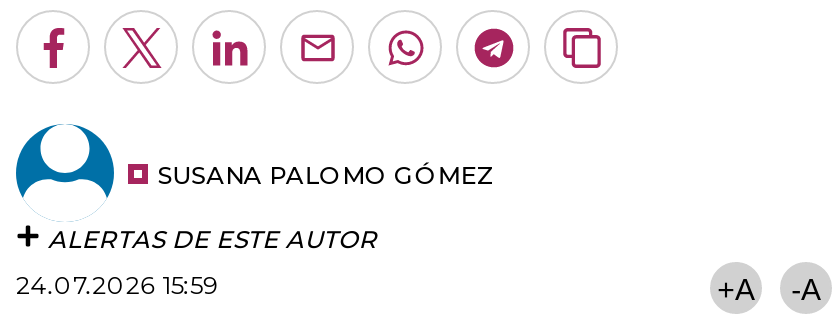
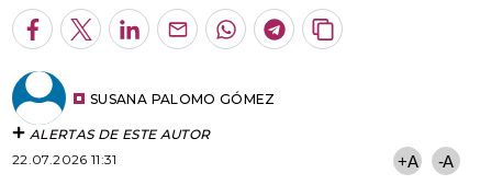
- 24.07.2026 15:59
+ 22.07.2026 11:31
